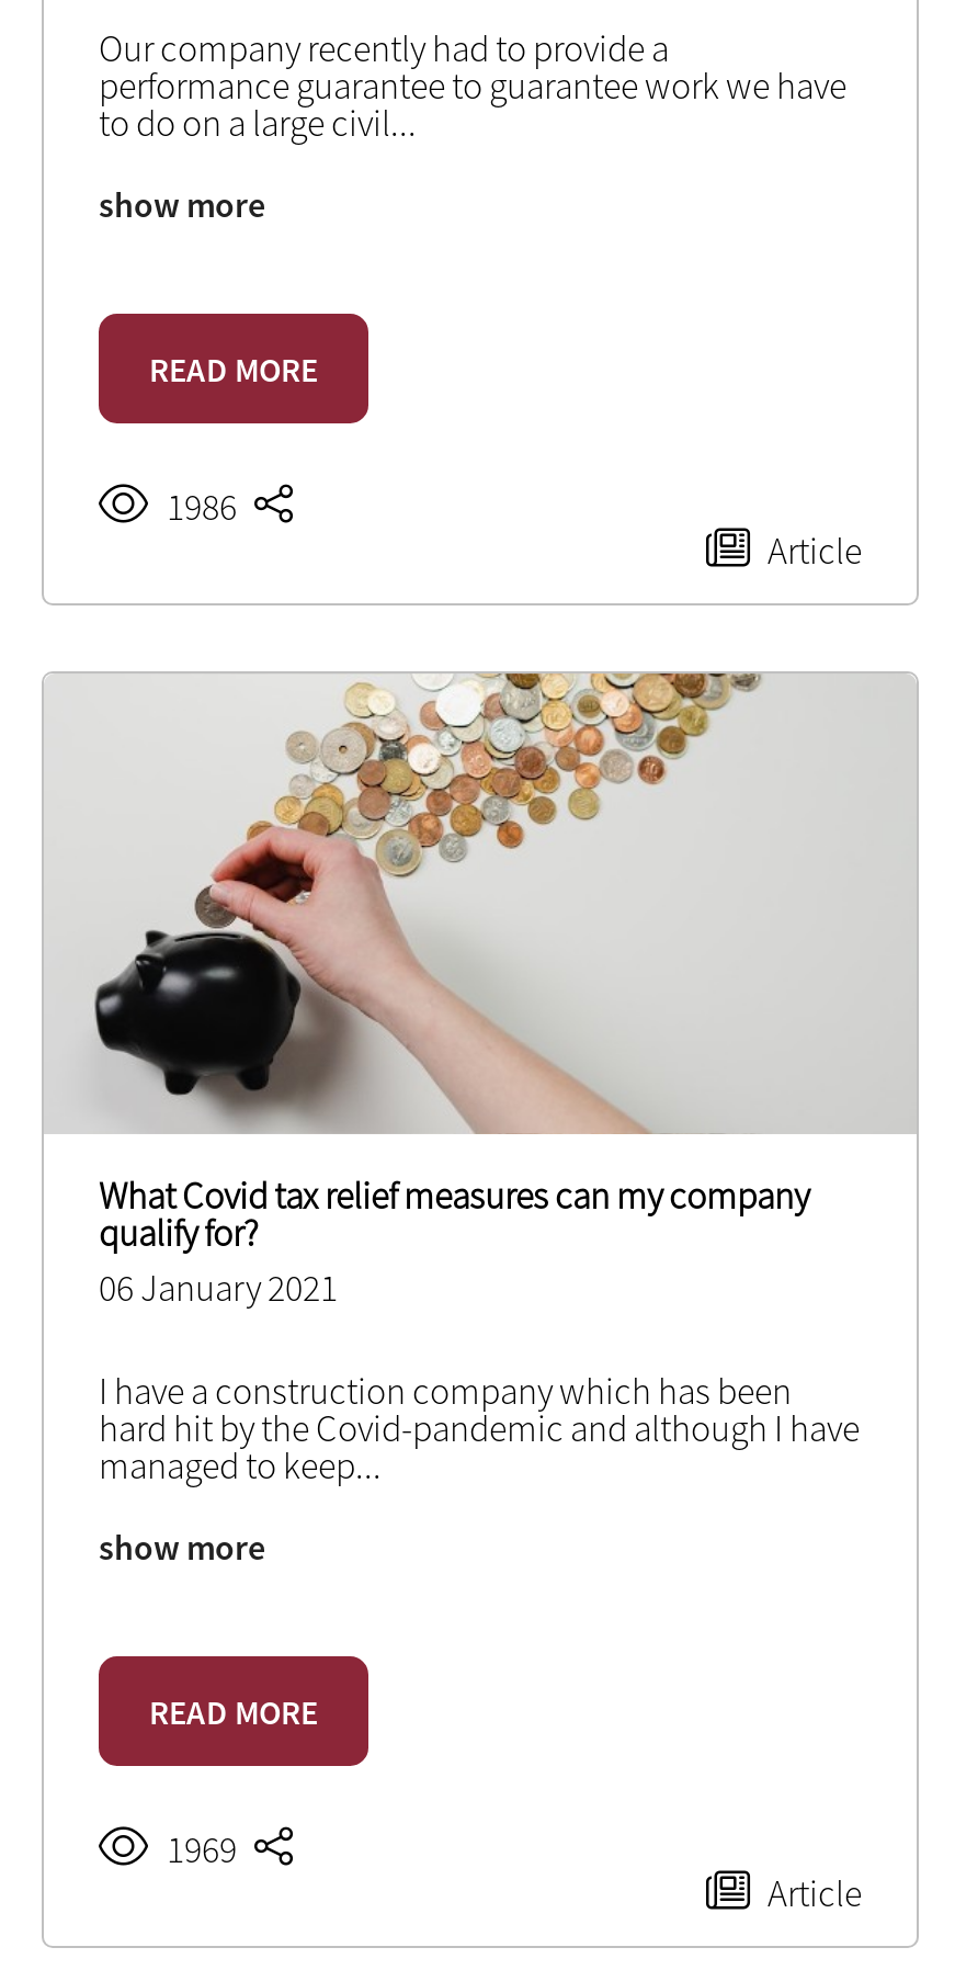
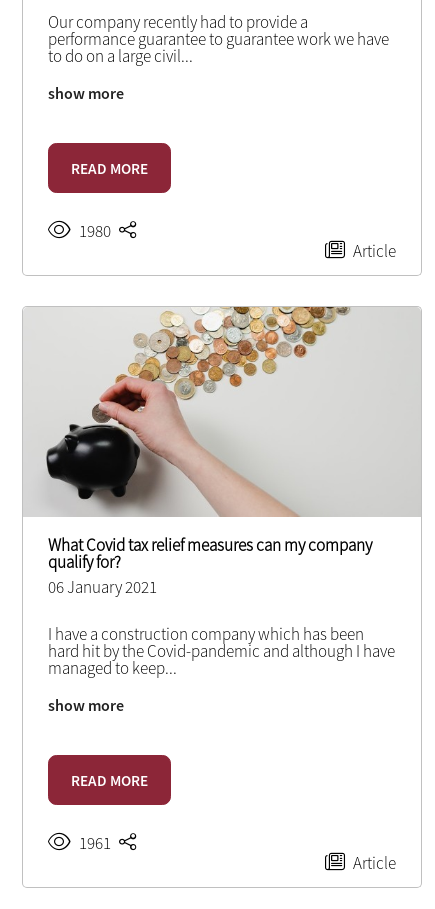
- 1986
+ 1980

- 1969
+ 1961
